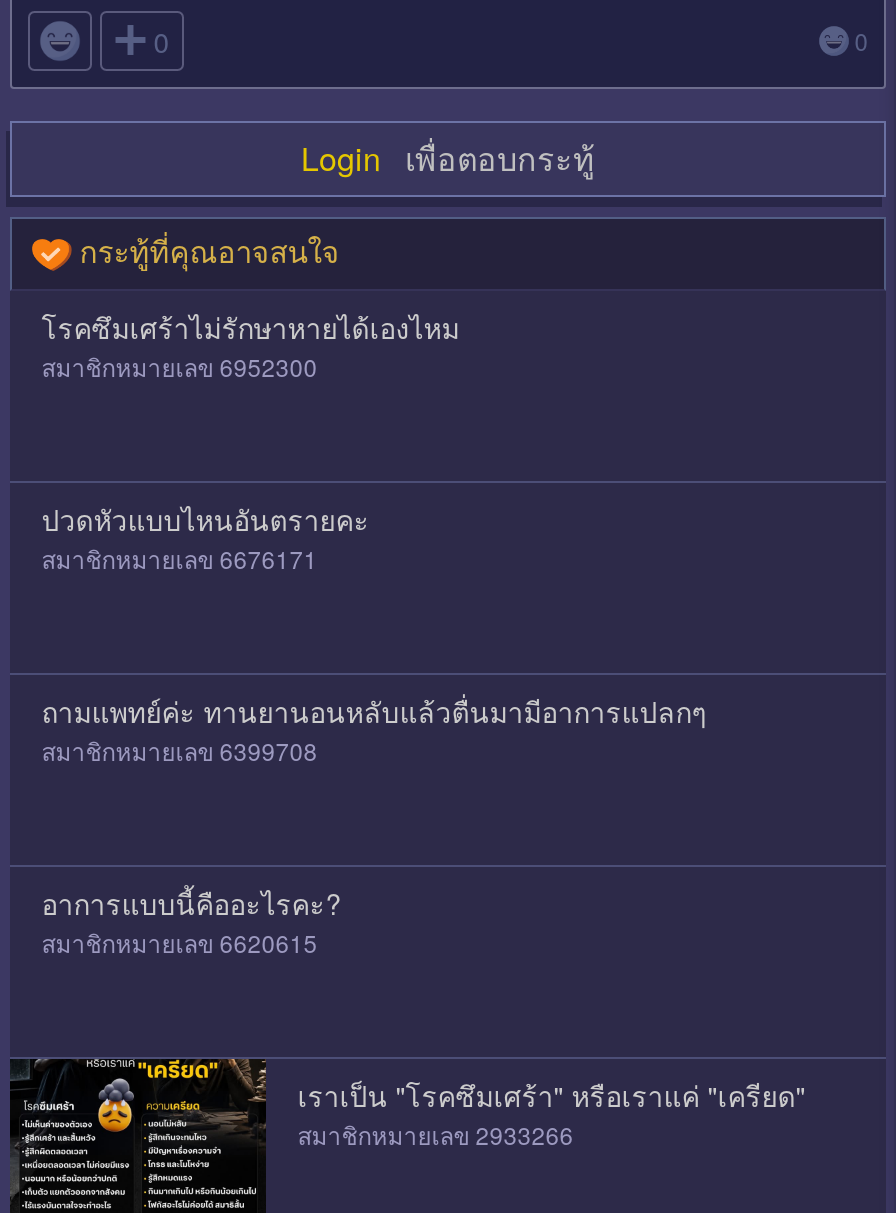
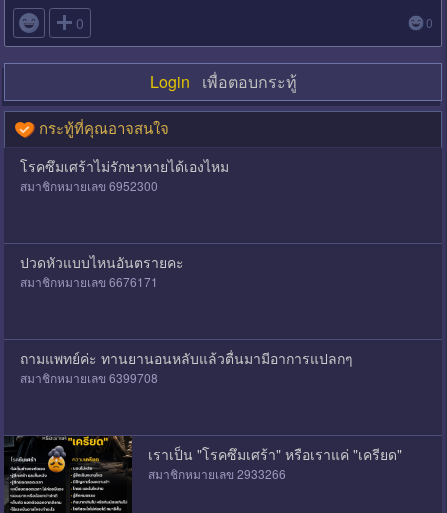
- อาการแบบนี้คืออะไรคะ?
- สมาชิกหมายเลข 6620615
